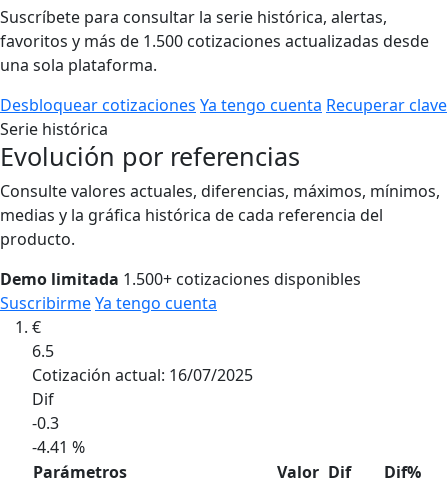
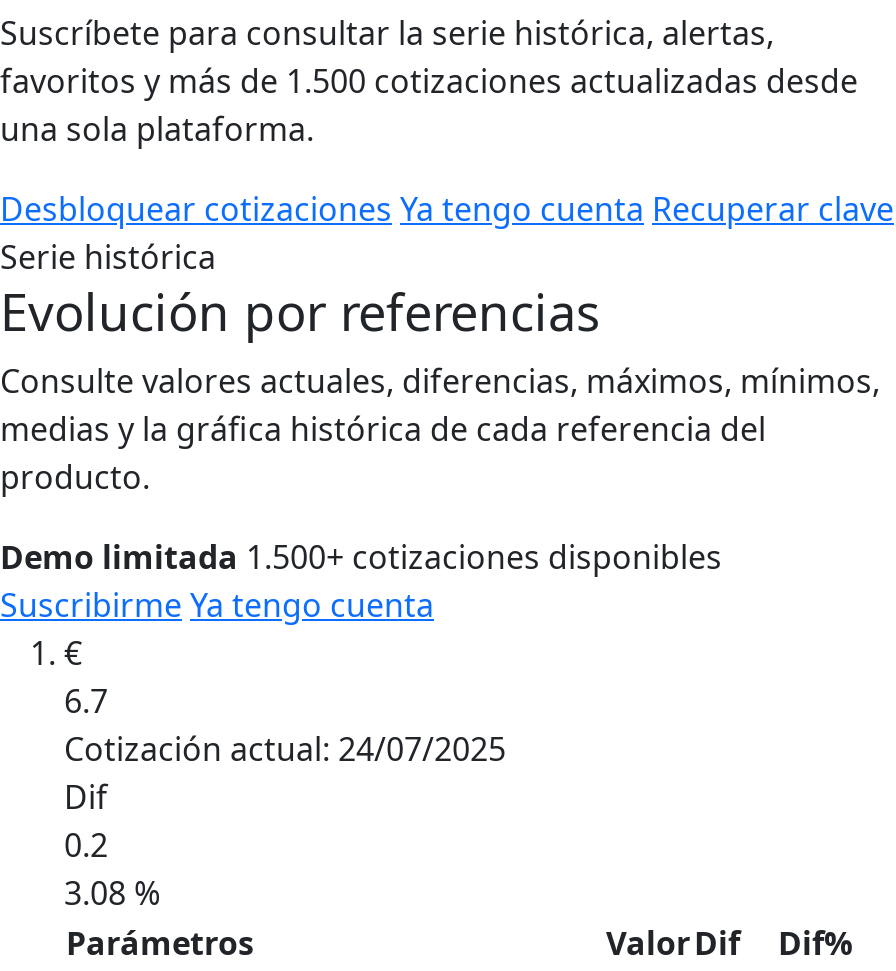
- 6.5
+ 6.7

- Cotización actual: 16/07/2025
+ Cotización actual: 24/07/2025

- -0.3
+ 0.2

- -4.41 %
+ 3.08 %
